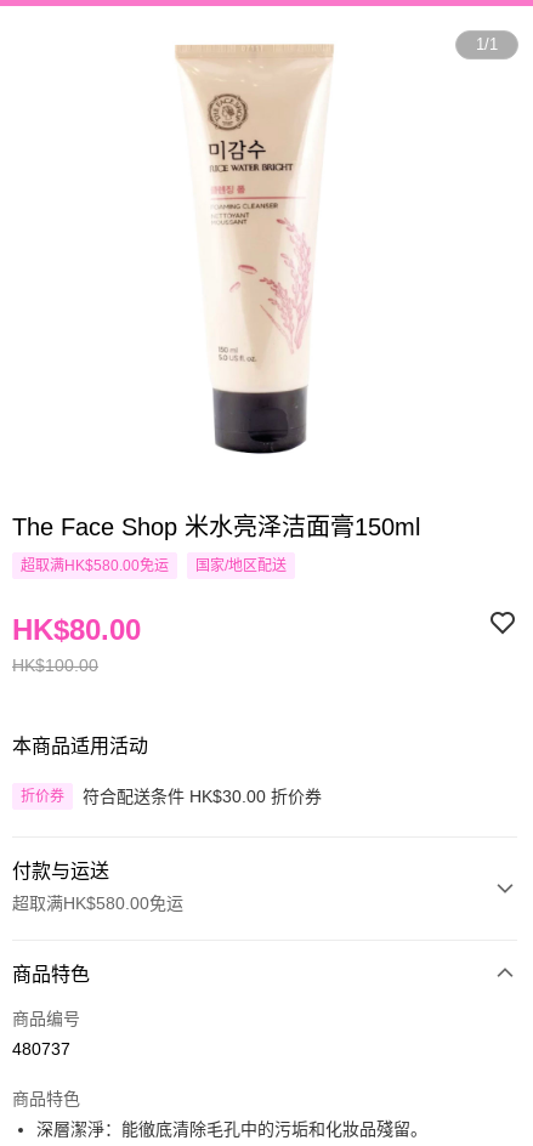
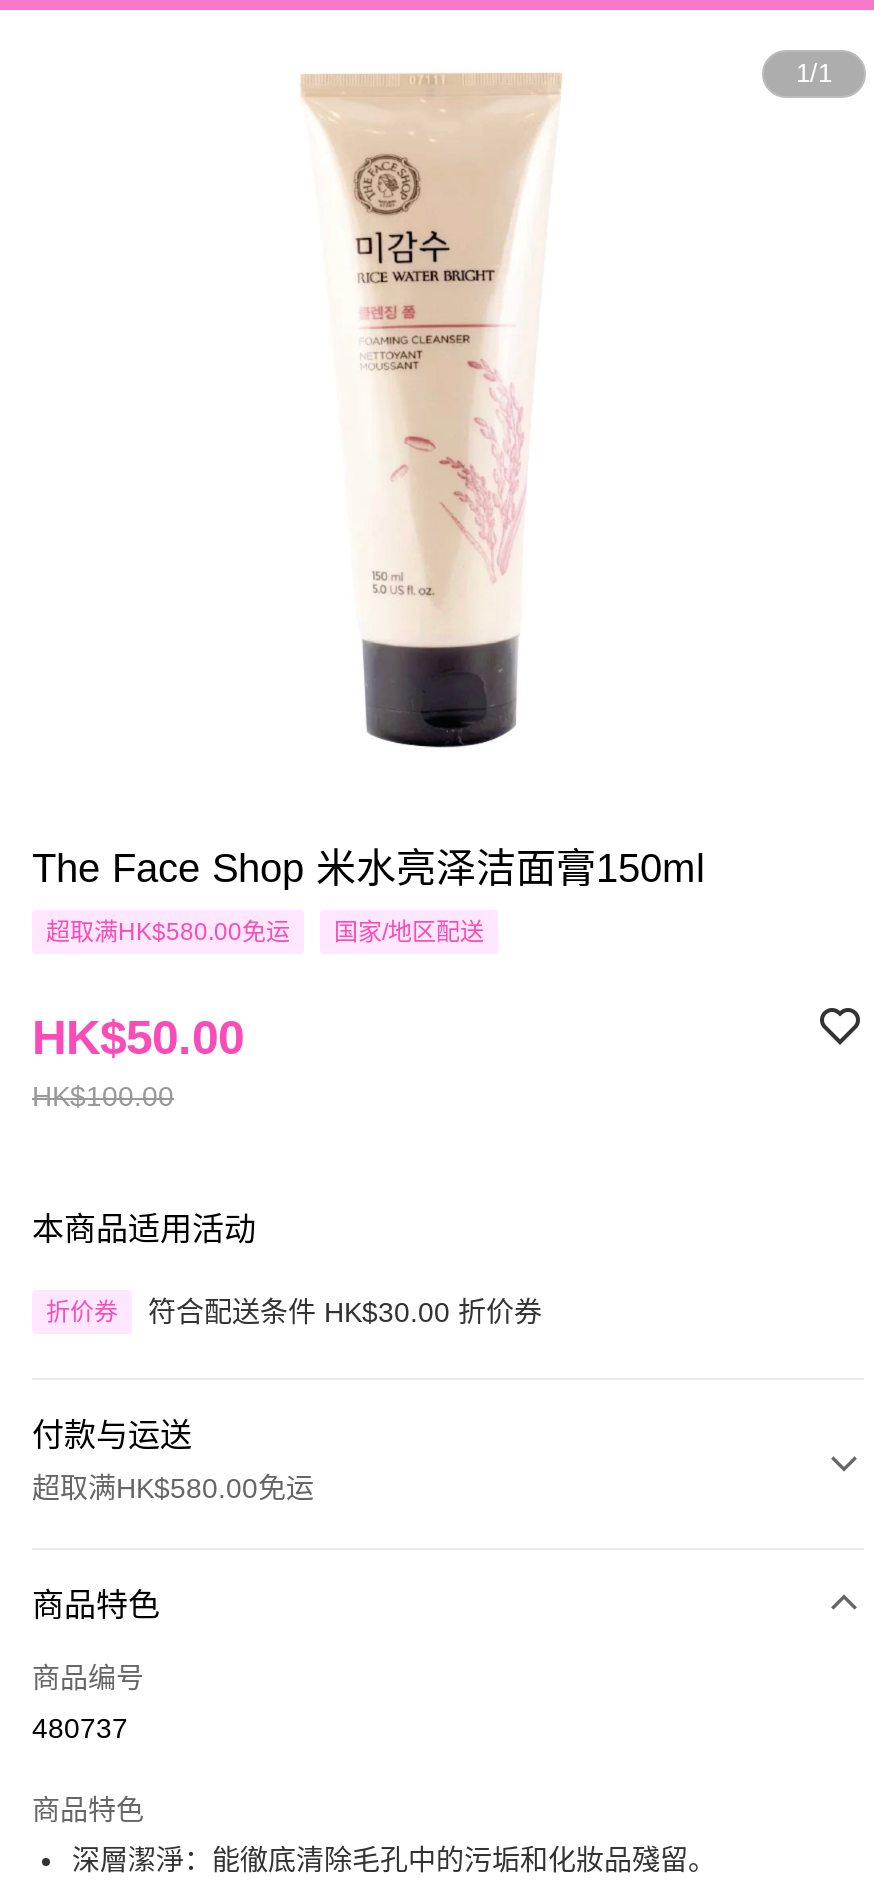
- HK$80.00
+ HK$50.00
